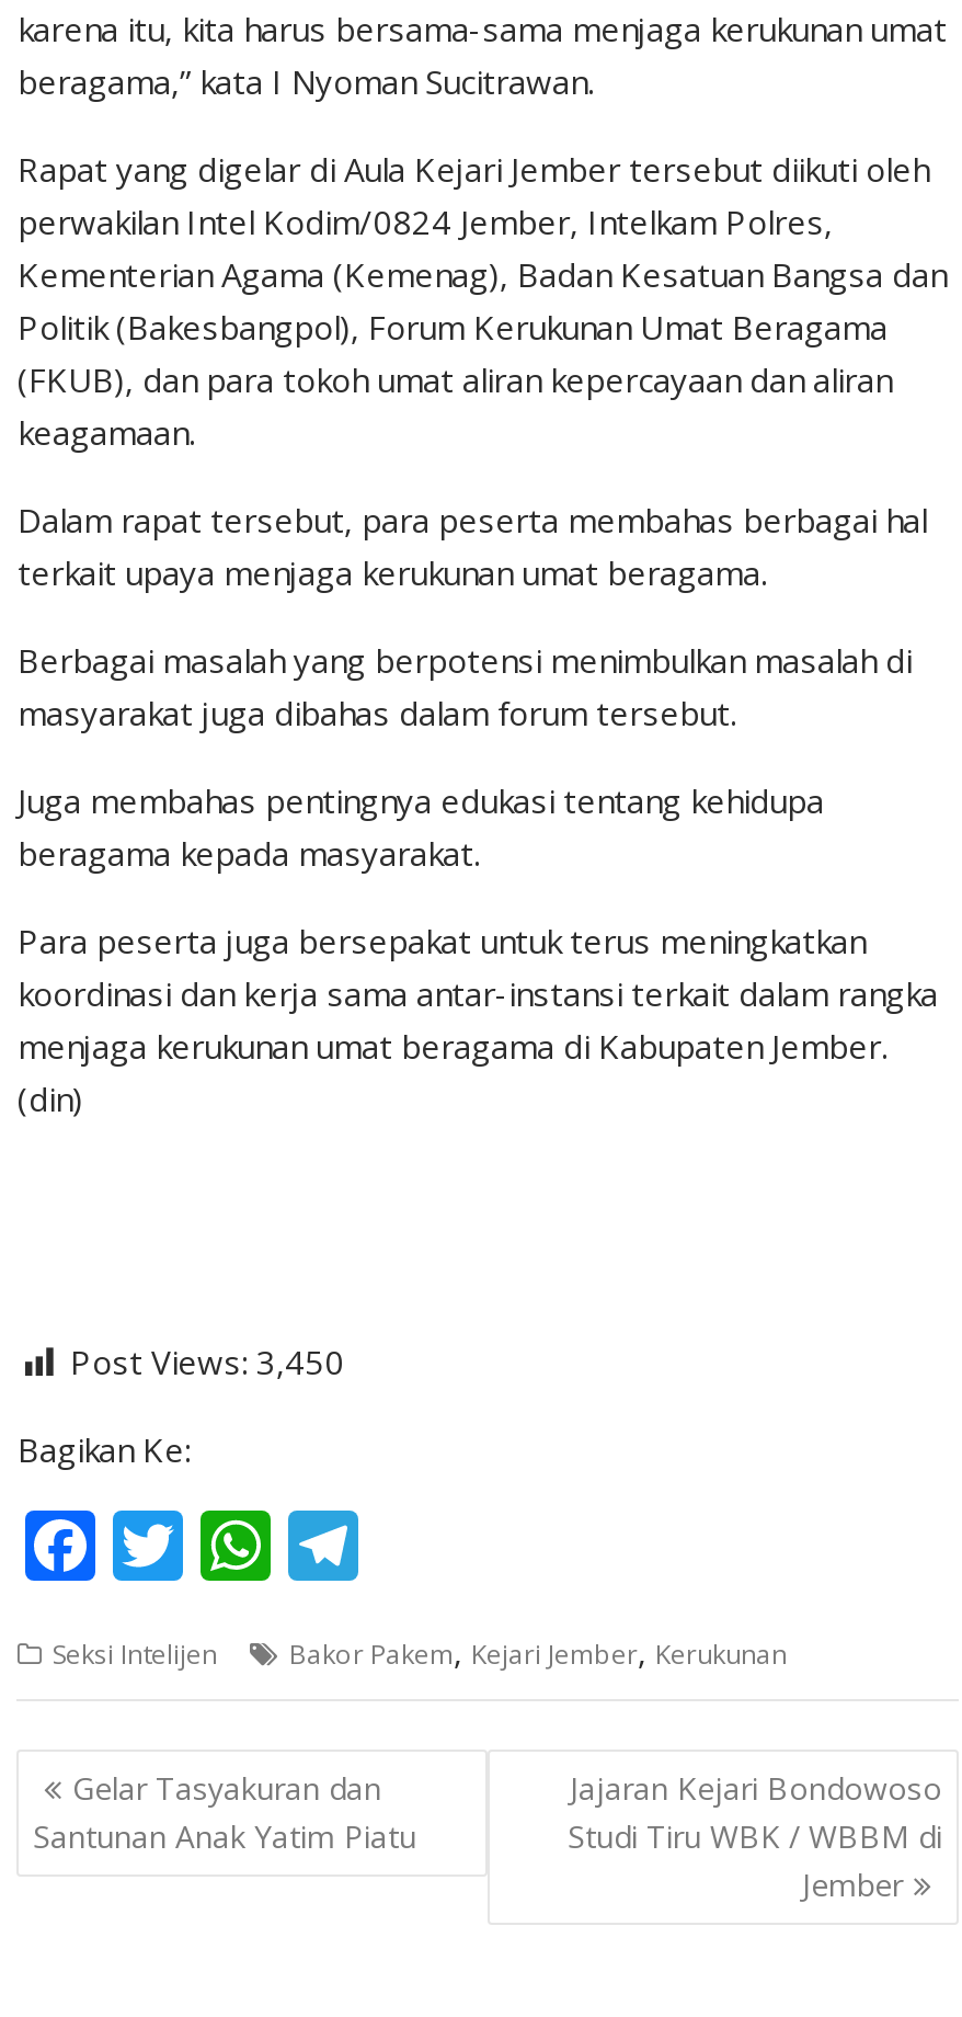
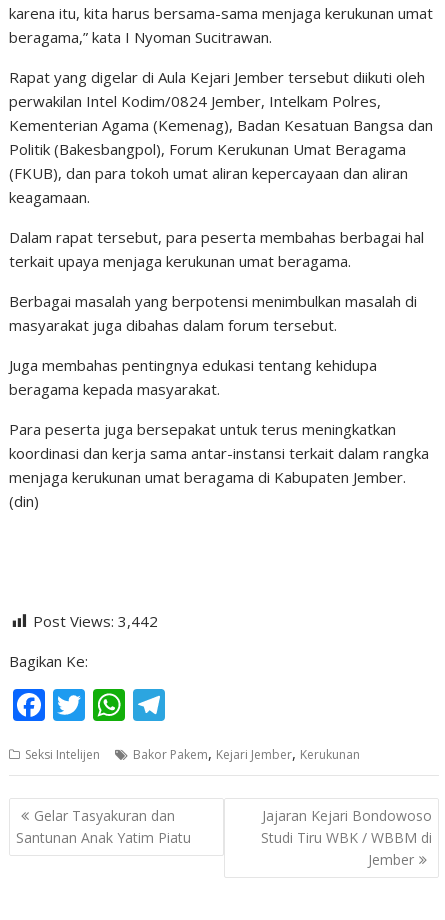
- Post Views: 3,450
+ Post Views: 3,442
